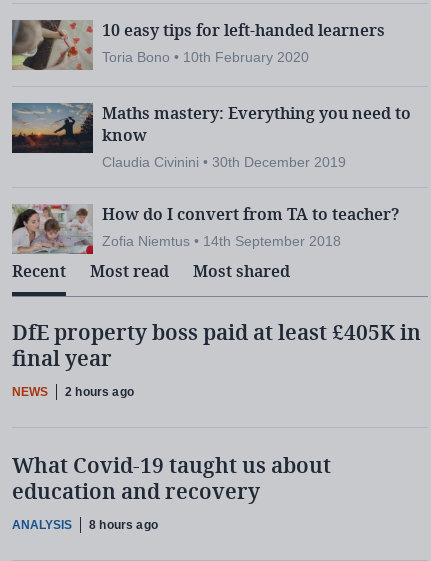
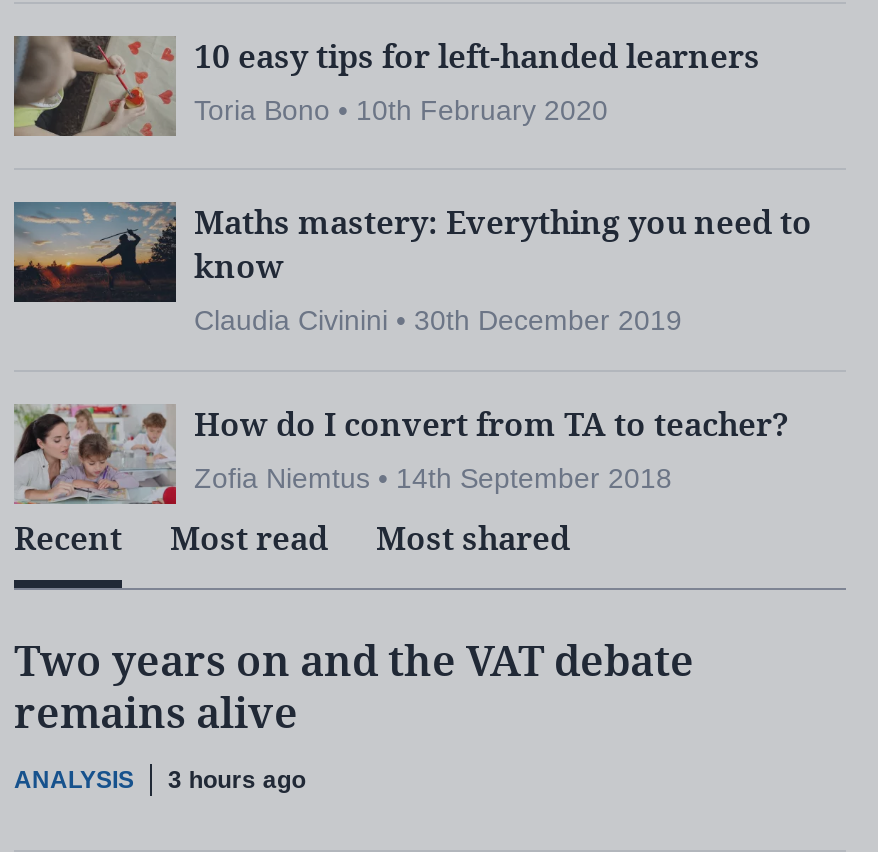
- DfE property boss paid at least £405K in
- final year
- NEWS
- 2 hours ago
- What Covid-19 taught us about
- education and recovery
+ Two years on and the VAT debate
+ remains alive

- ANALYSIS 8 hours ago
+ ANALYSIS 3 hours ago
